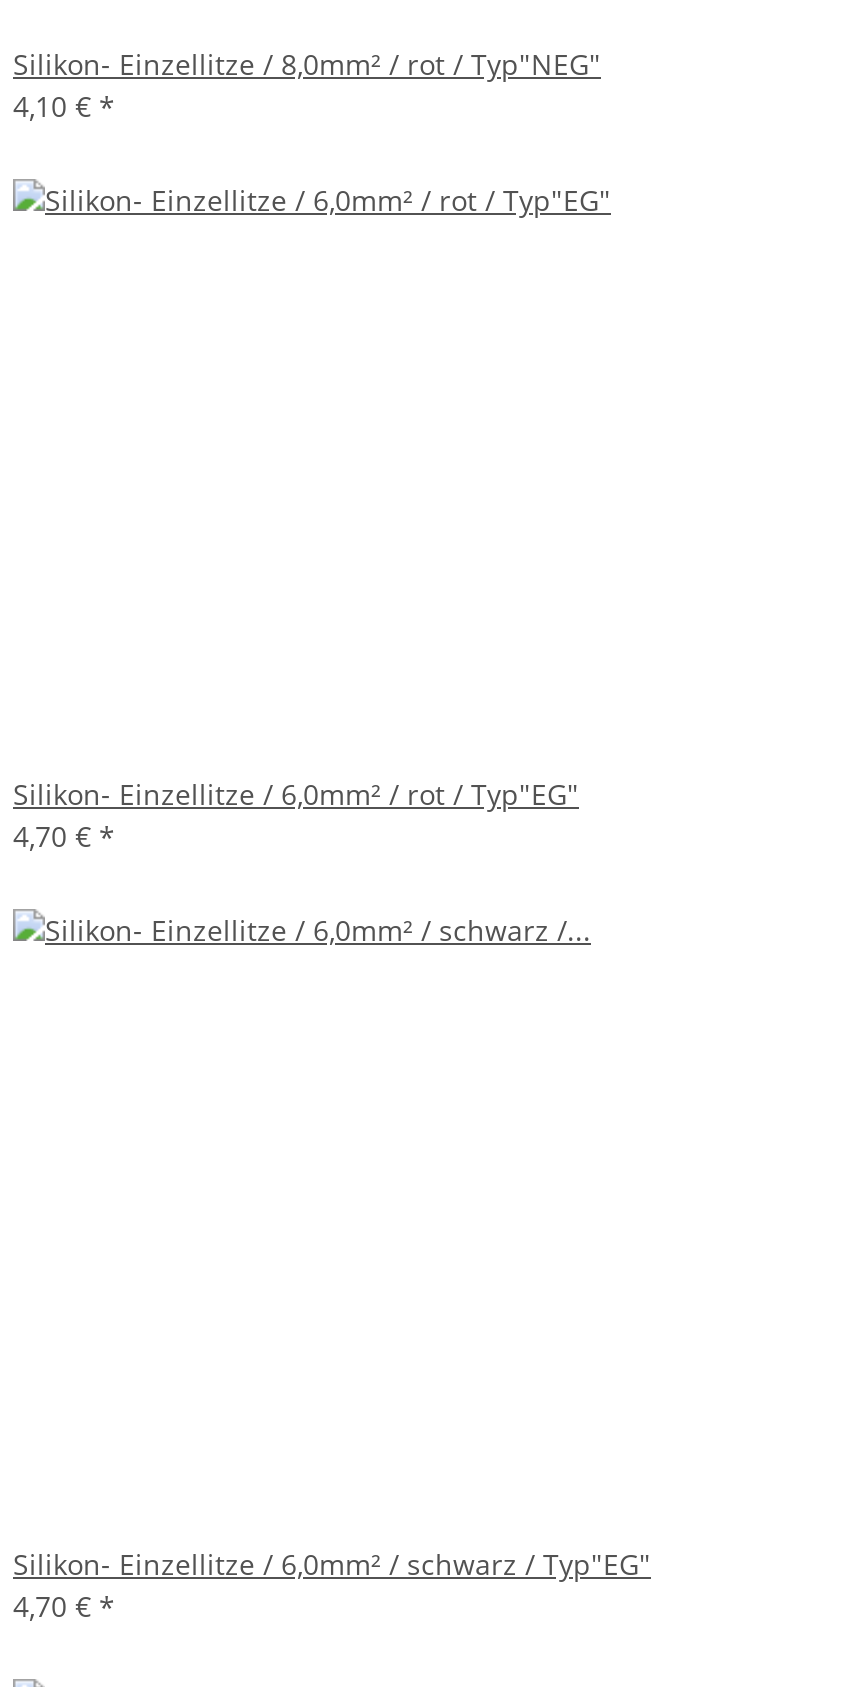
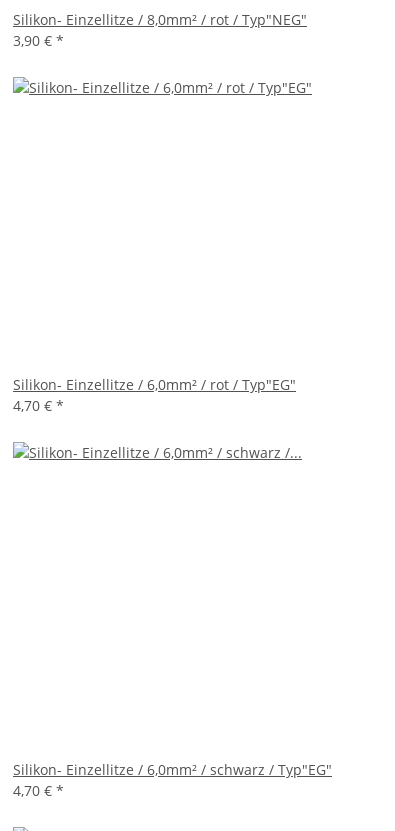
- 4,10 €*
+ 3,90 €*
